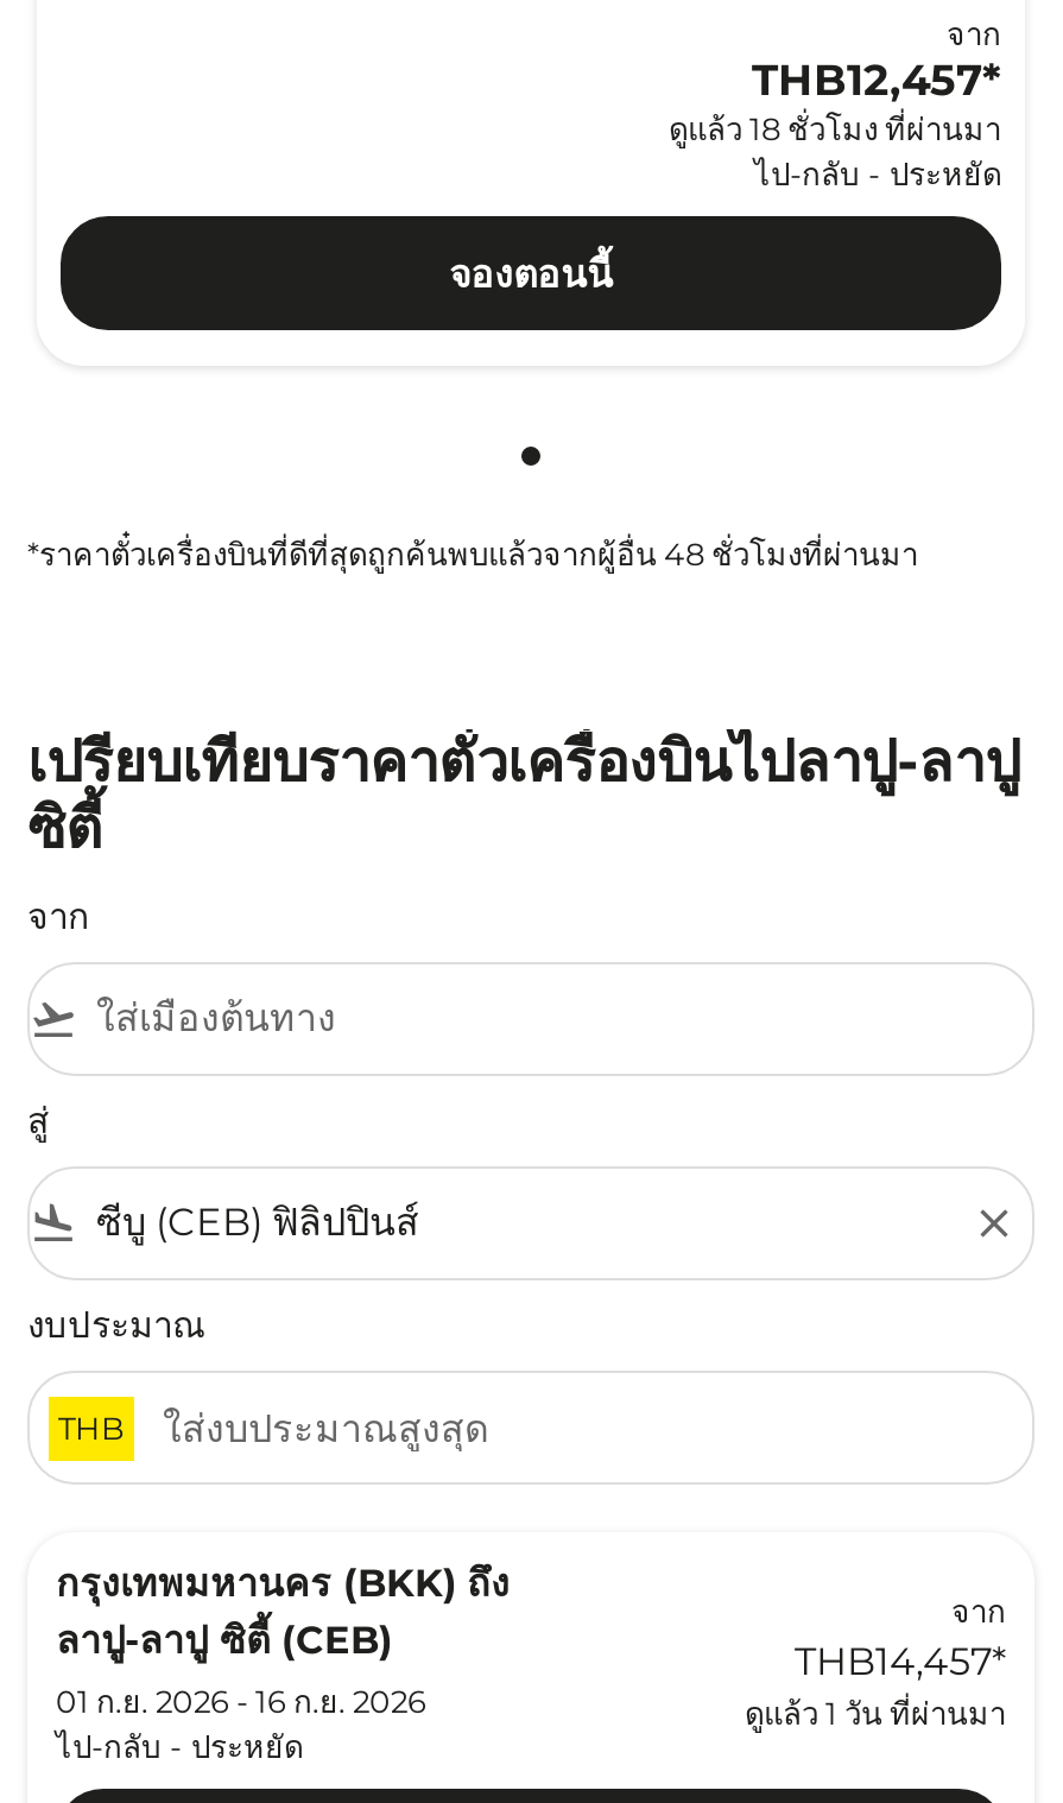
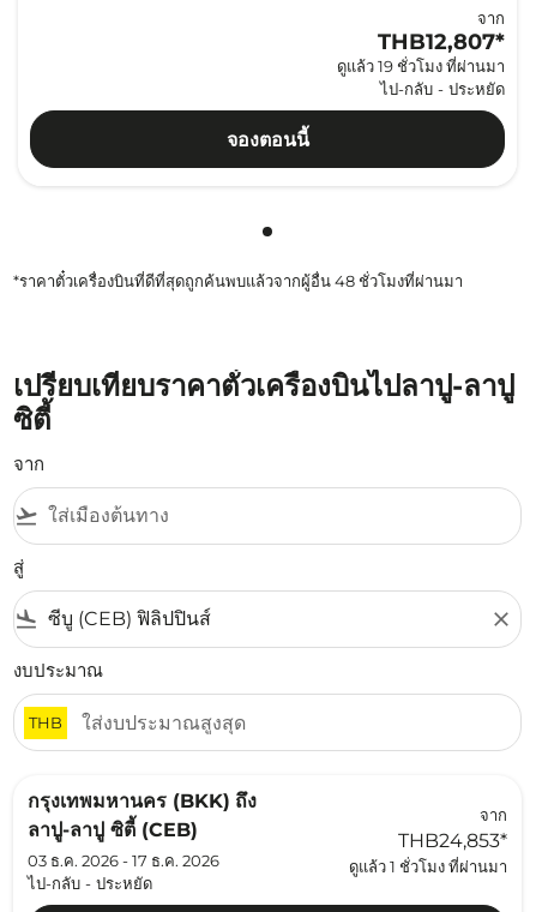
- THB12,457*
- ดูแล้ว 18 ชั่วโมง ที่ผ่านมา
+ THB12,807*
+ ดูแล้ว 19 ชั่วโมง ที่ผ่านมา

- THB14,457*
- ดูแล้ว 1 วัน ที่ผ่านมา
+ THB24,853*
+ ดูแล้ว 1 ชั่วโมง ที่ผ่านมา

- 01 ก.ย. 2026 - 16 ก.ย. 2026
+ 03 ธ.ค. 2026 - 17 ธ.ค. 2026
